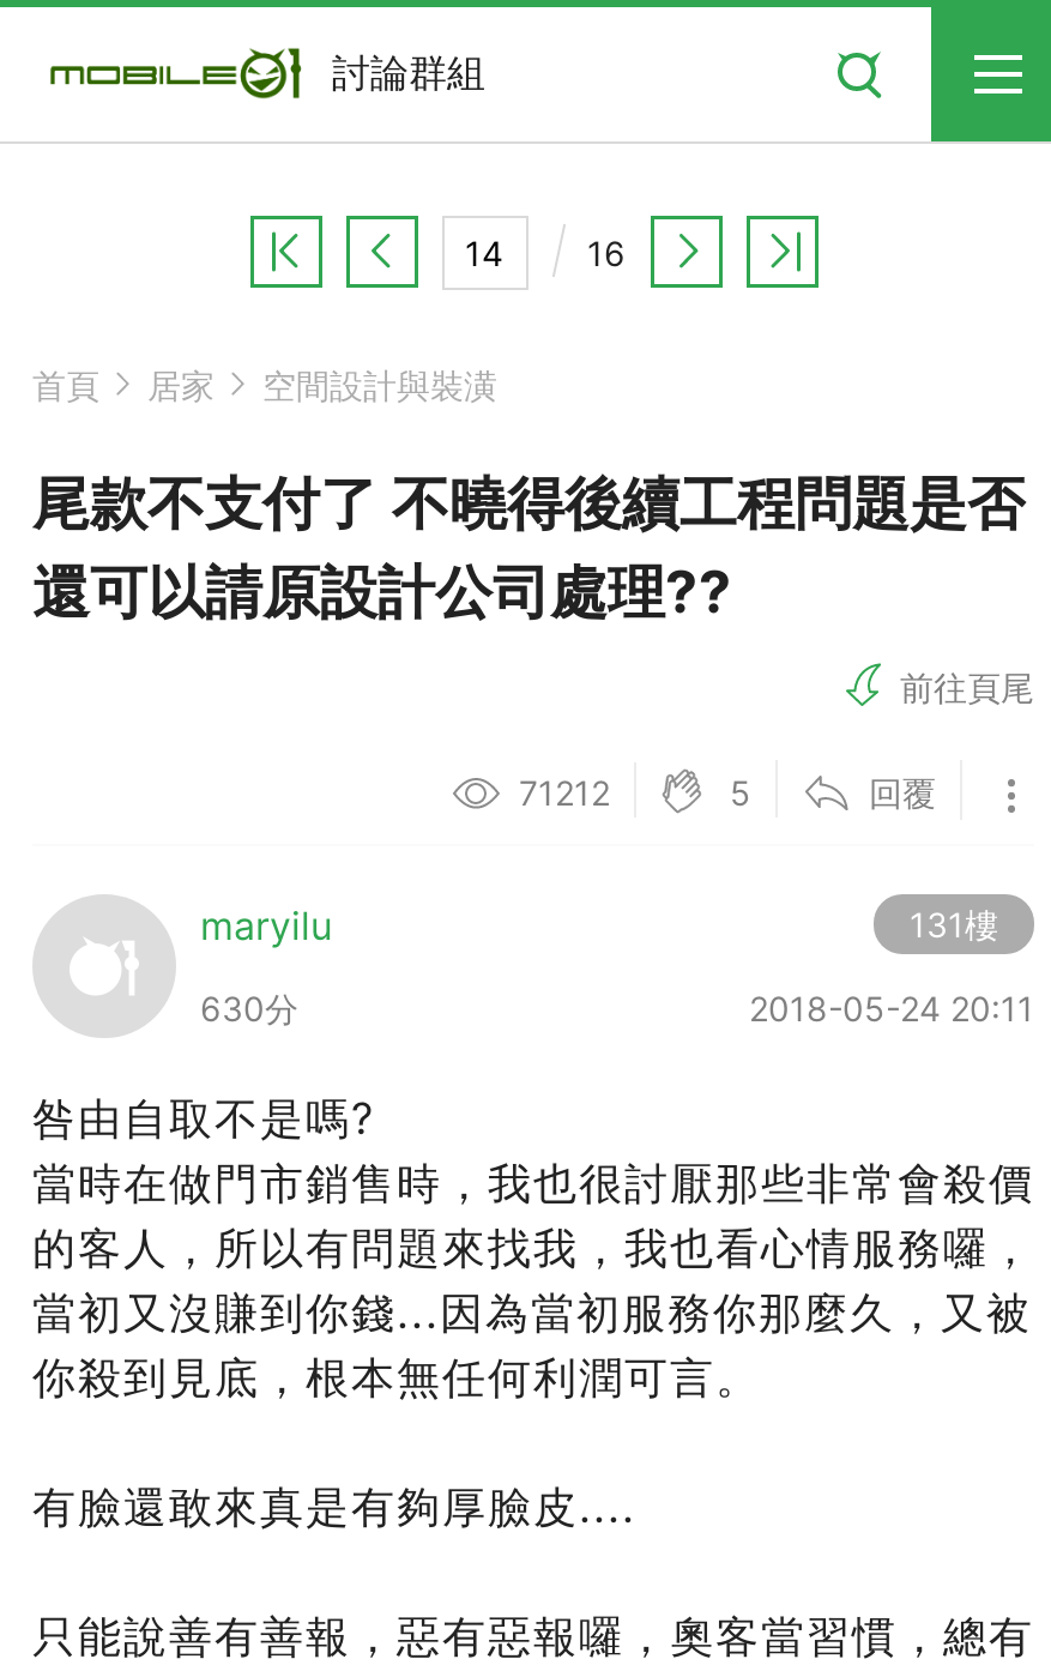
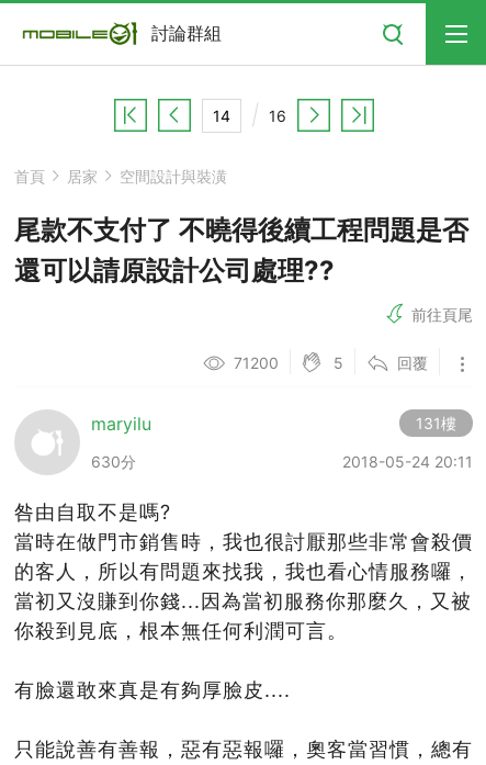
- 71212
+ 71200
